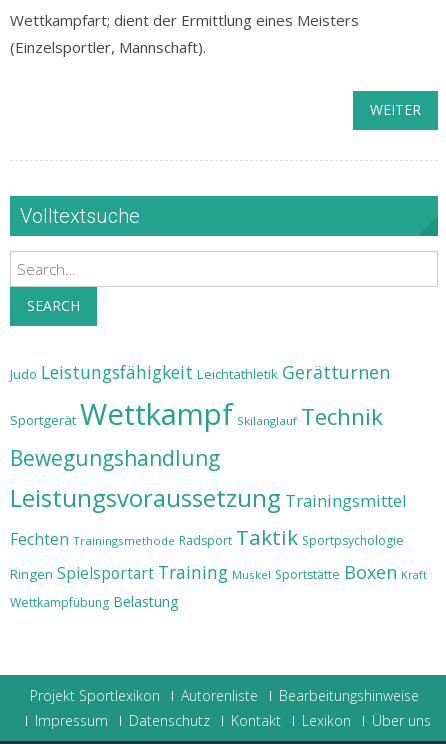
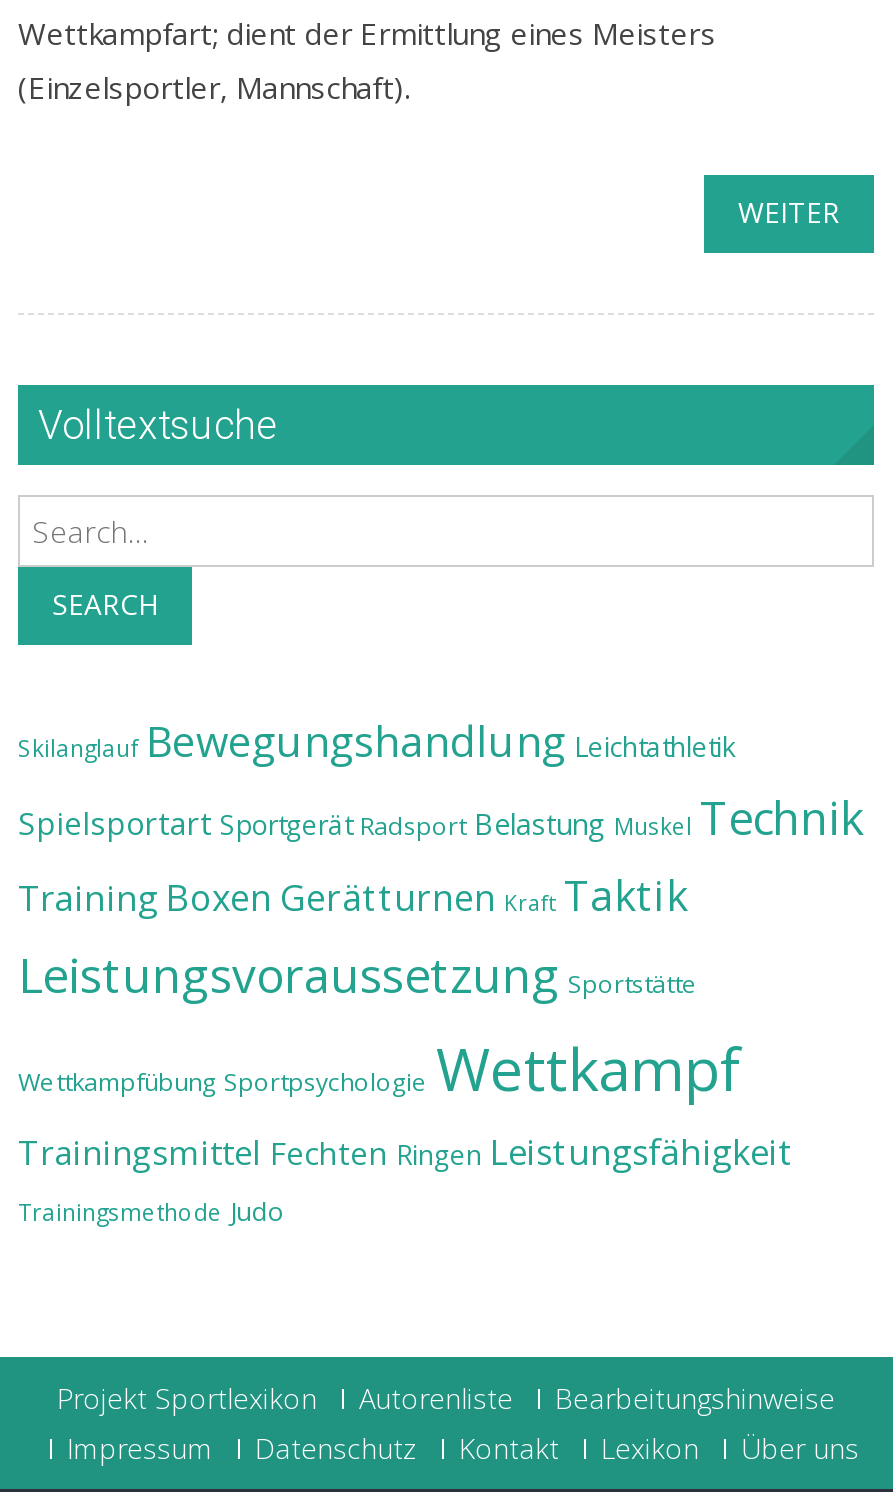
- Judo Leistungsfähigkeit Leichtathletik Gerätturnen
- Sportgerät Wettkampf Skilanglauf Technik
- Bewegungshandlung
- Leistungsvoraussetzung Trainingsmittel
- Fechten Trainingsmethode Radsport Taktik Sportpsychologie
- Ringen Spielsportart Training Muskel Sportstätte Boxen Kraft
- Wettkampfübung Belastung
+ Skilanglauf Bewegungshandlung Leichtathletik
+ Spielsportart Sportgerät Radsport Belastung Muskel Technik
+ Training Boxen Gerätturnen Kraft Taktik
+ Leistungsvoraussetzung Sportstätte
+ Wettkampfübung Sportpsychologie Wettkampf
+ Trainingsmittel Fechten Ringen Leistungsfähigkeit
+ Trainingsmethode Judo
